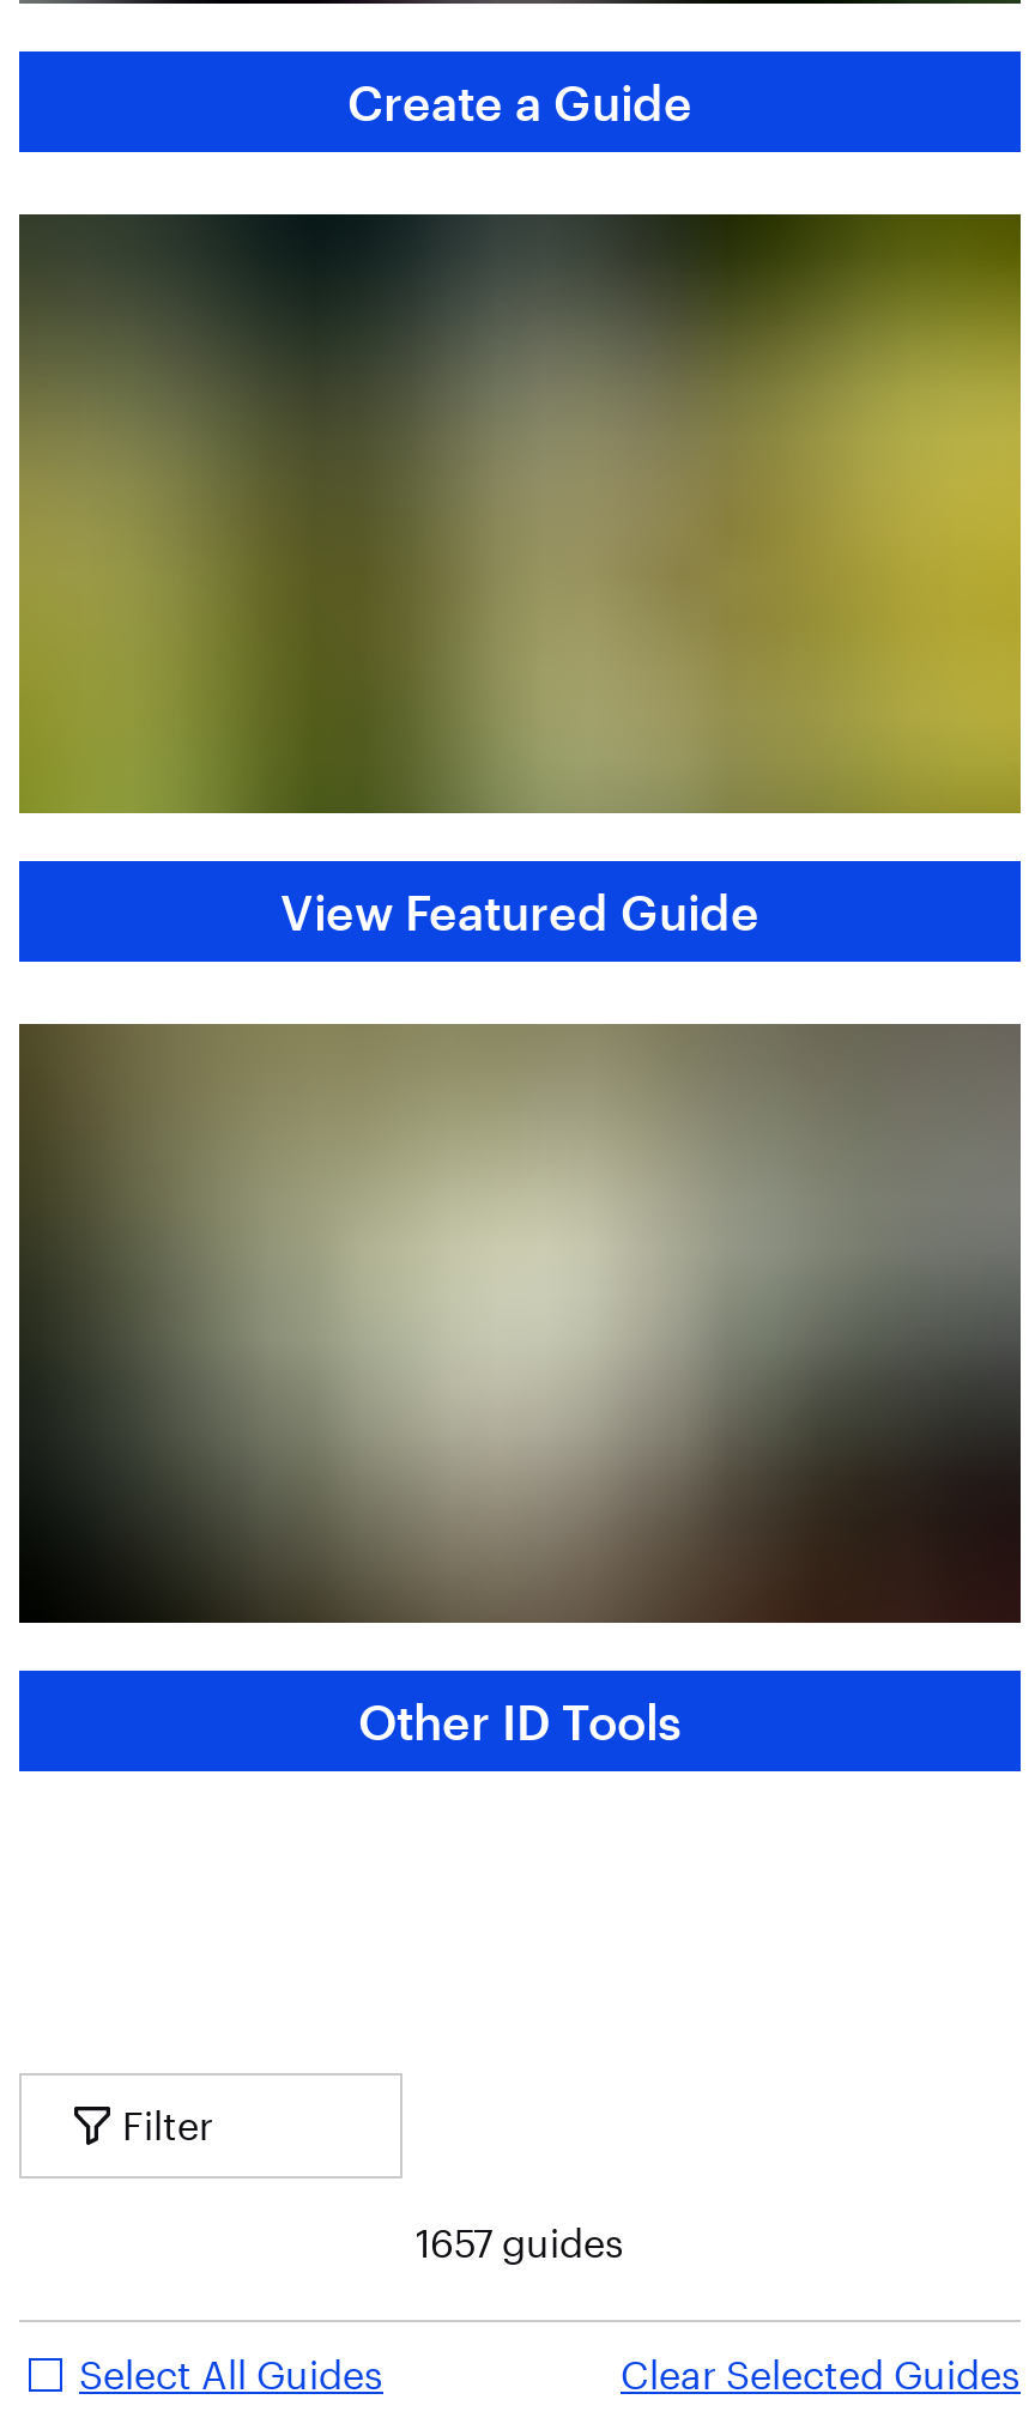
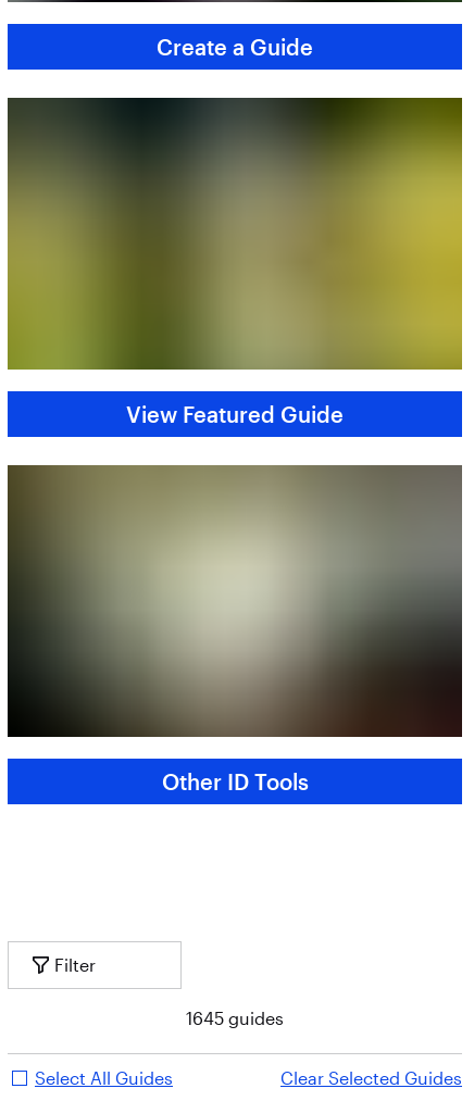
- 1657 guides
+ 1645 guides
